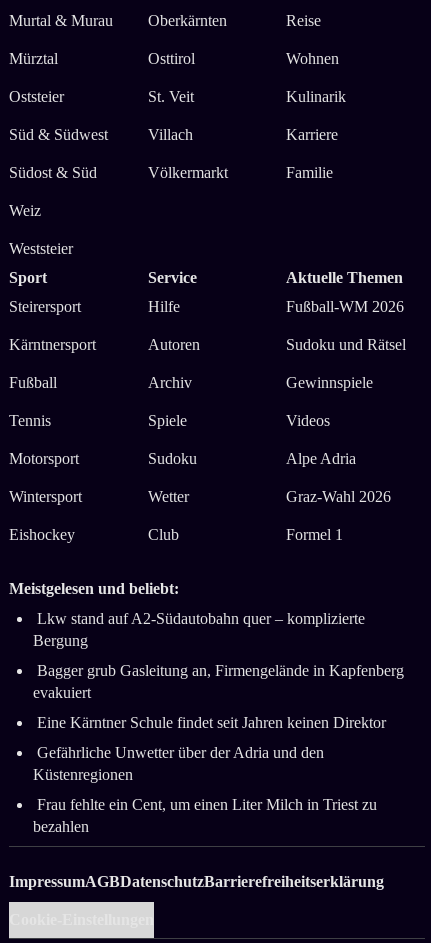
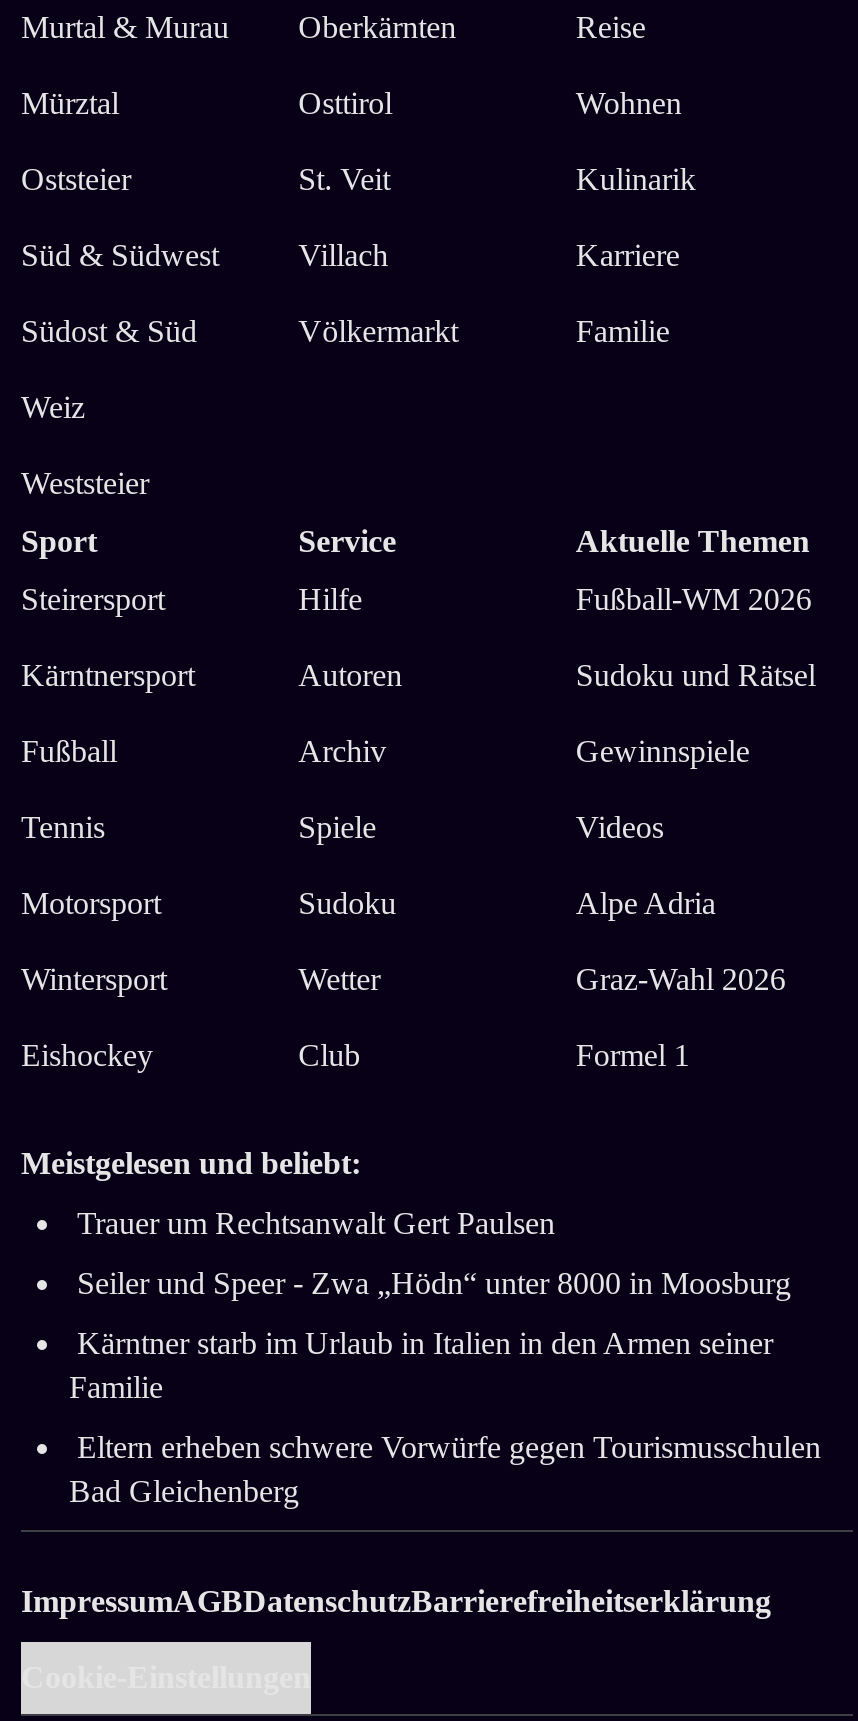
- Lkw stand auf A2-Südautobahn quer – komplizierte
- Bergung
- Bagger grub Gasleitung an, Firmengelände in Kapfenberg
- evakuiert
- Eine Kärntner Schule findet seit Jahren keinen Direktor
- Gefährliche Unwetter über der Adria und den
- Küstenregionen
- Frau fehlte ein Cent, um einen Liter Milch in Triest zu
- bezahlen
+ Trauer um Rechtsanwalt Gert Paulsen
+ Seiler und Speer - Zwa „Hödn“ unter 8000 in Moosburg
+ Kärntner starb im Urlaub in Italien in den Armen seiner
+ Familie
+ Eltern erheben schwere Vorwürfe gegen Tourismusschulen
+ Bad Gleichenberg
